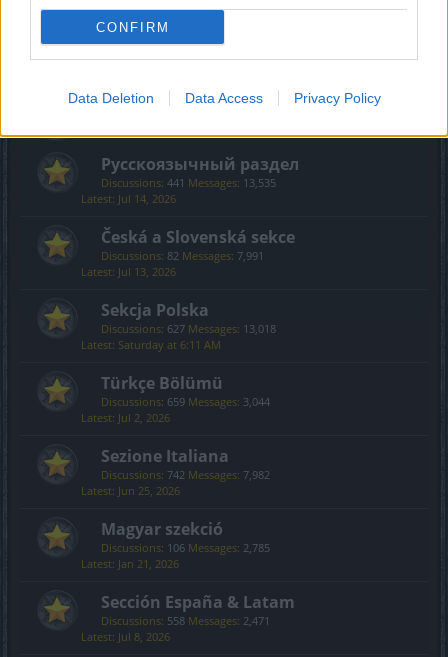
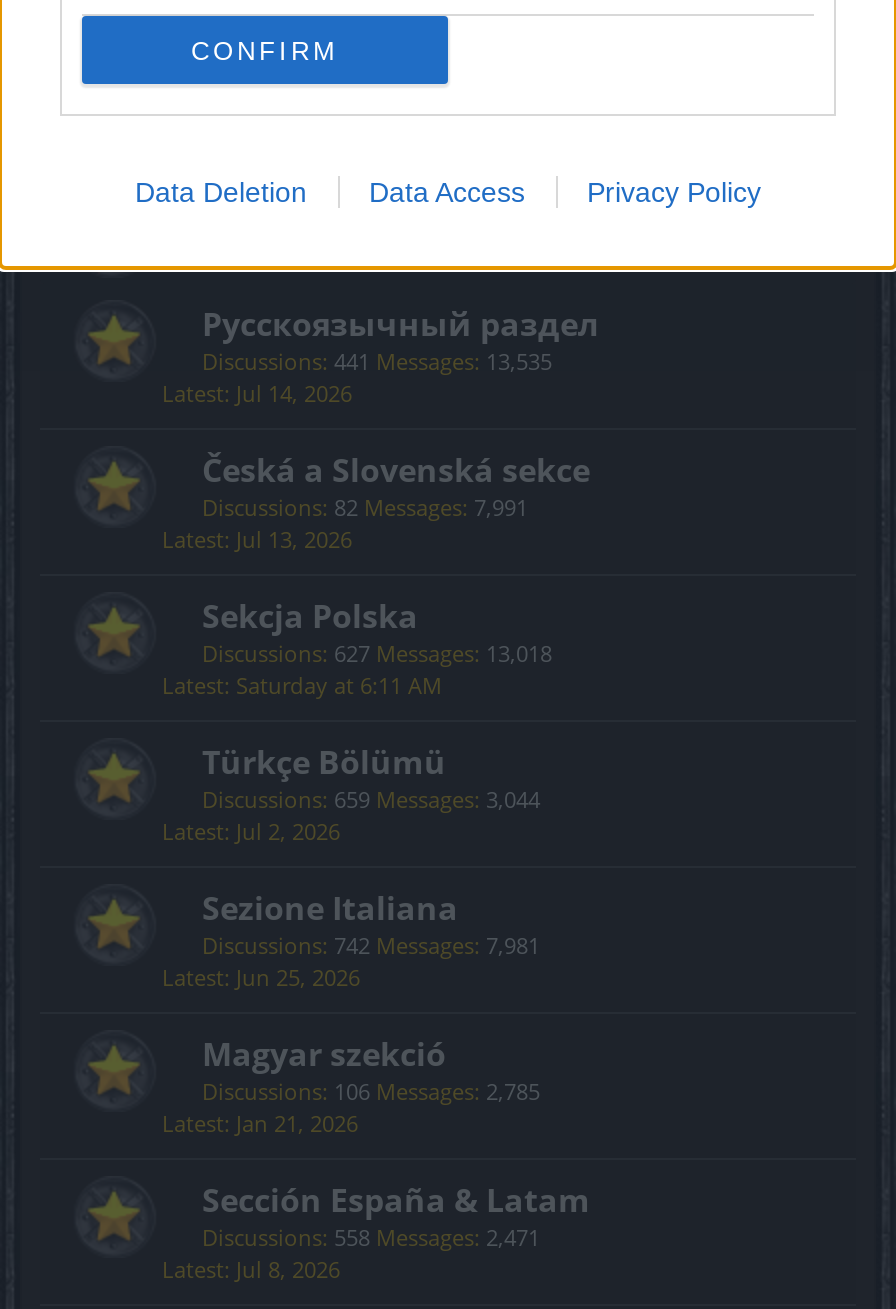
- Discussions: 742 Messages: 7,982
+ Discussions: 742 Messages: 7,981
